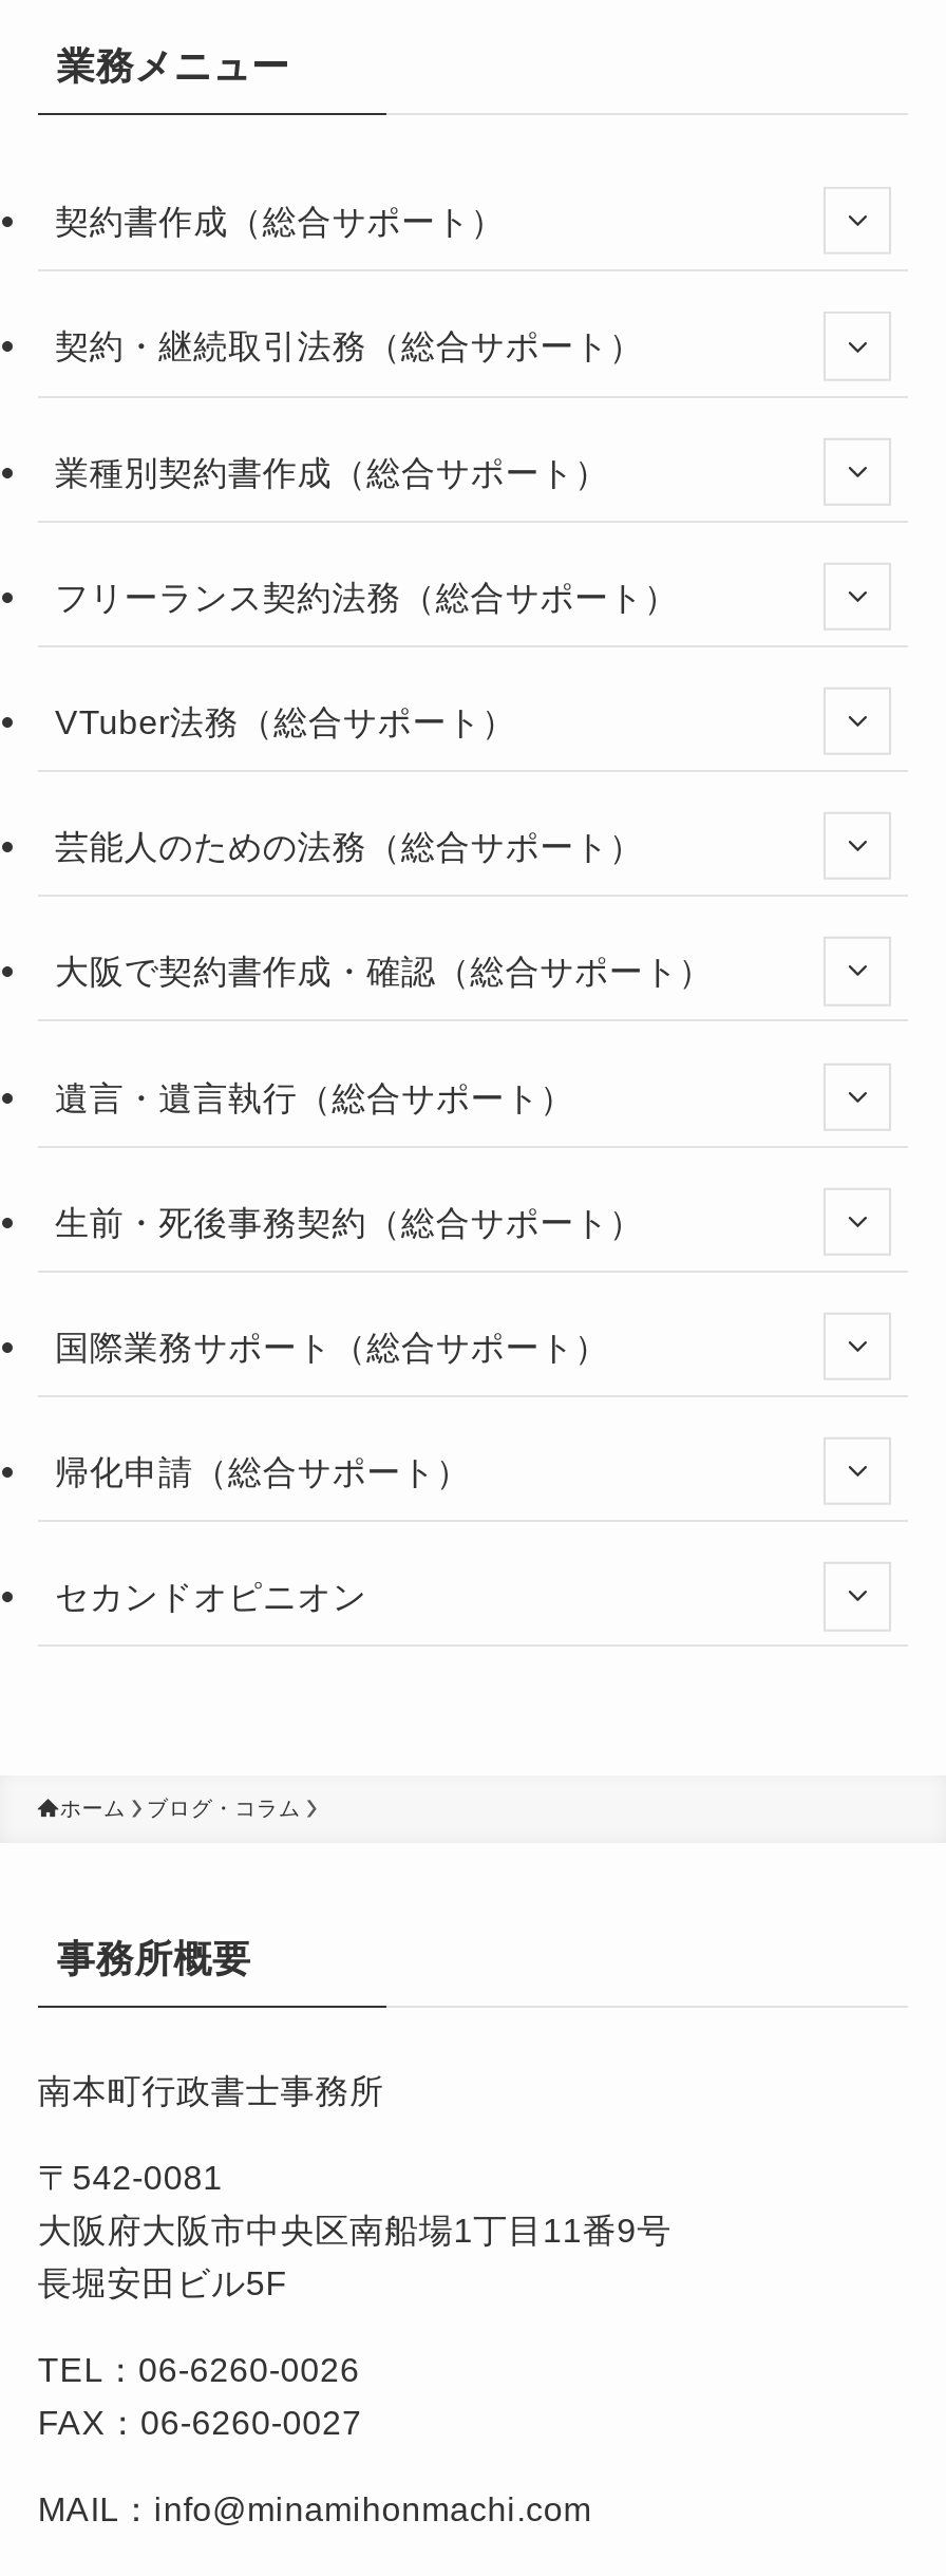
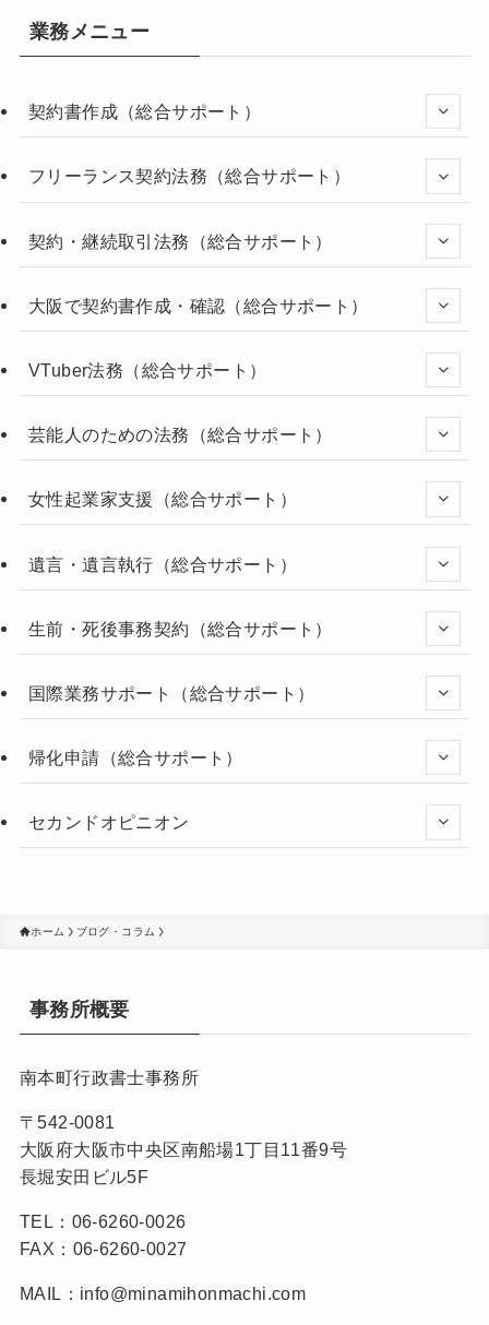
moved down: 契約・継続取引法務（総合サポート）

- 業種別契約書作成（総合サポート）

moved up: フリーランス契約法務（総合サポート）

+ 女性起業家支援（総合サポート）

moved up: 大阪で契約書作成・確認（総合サポート）
